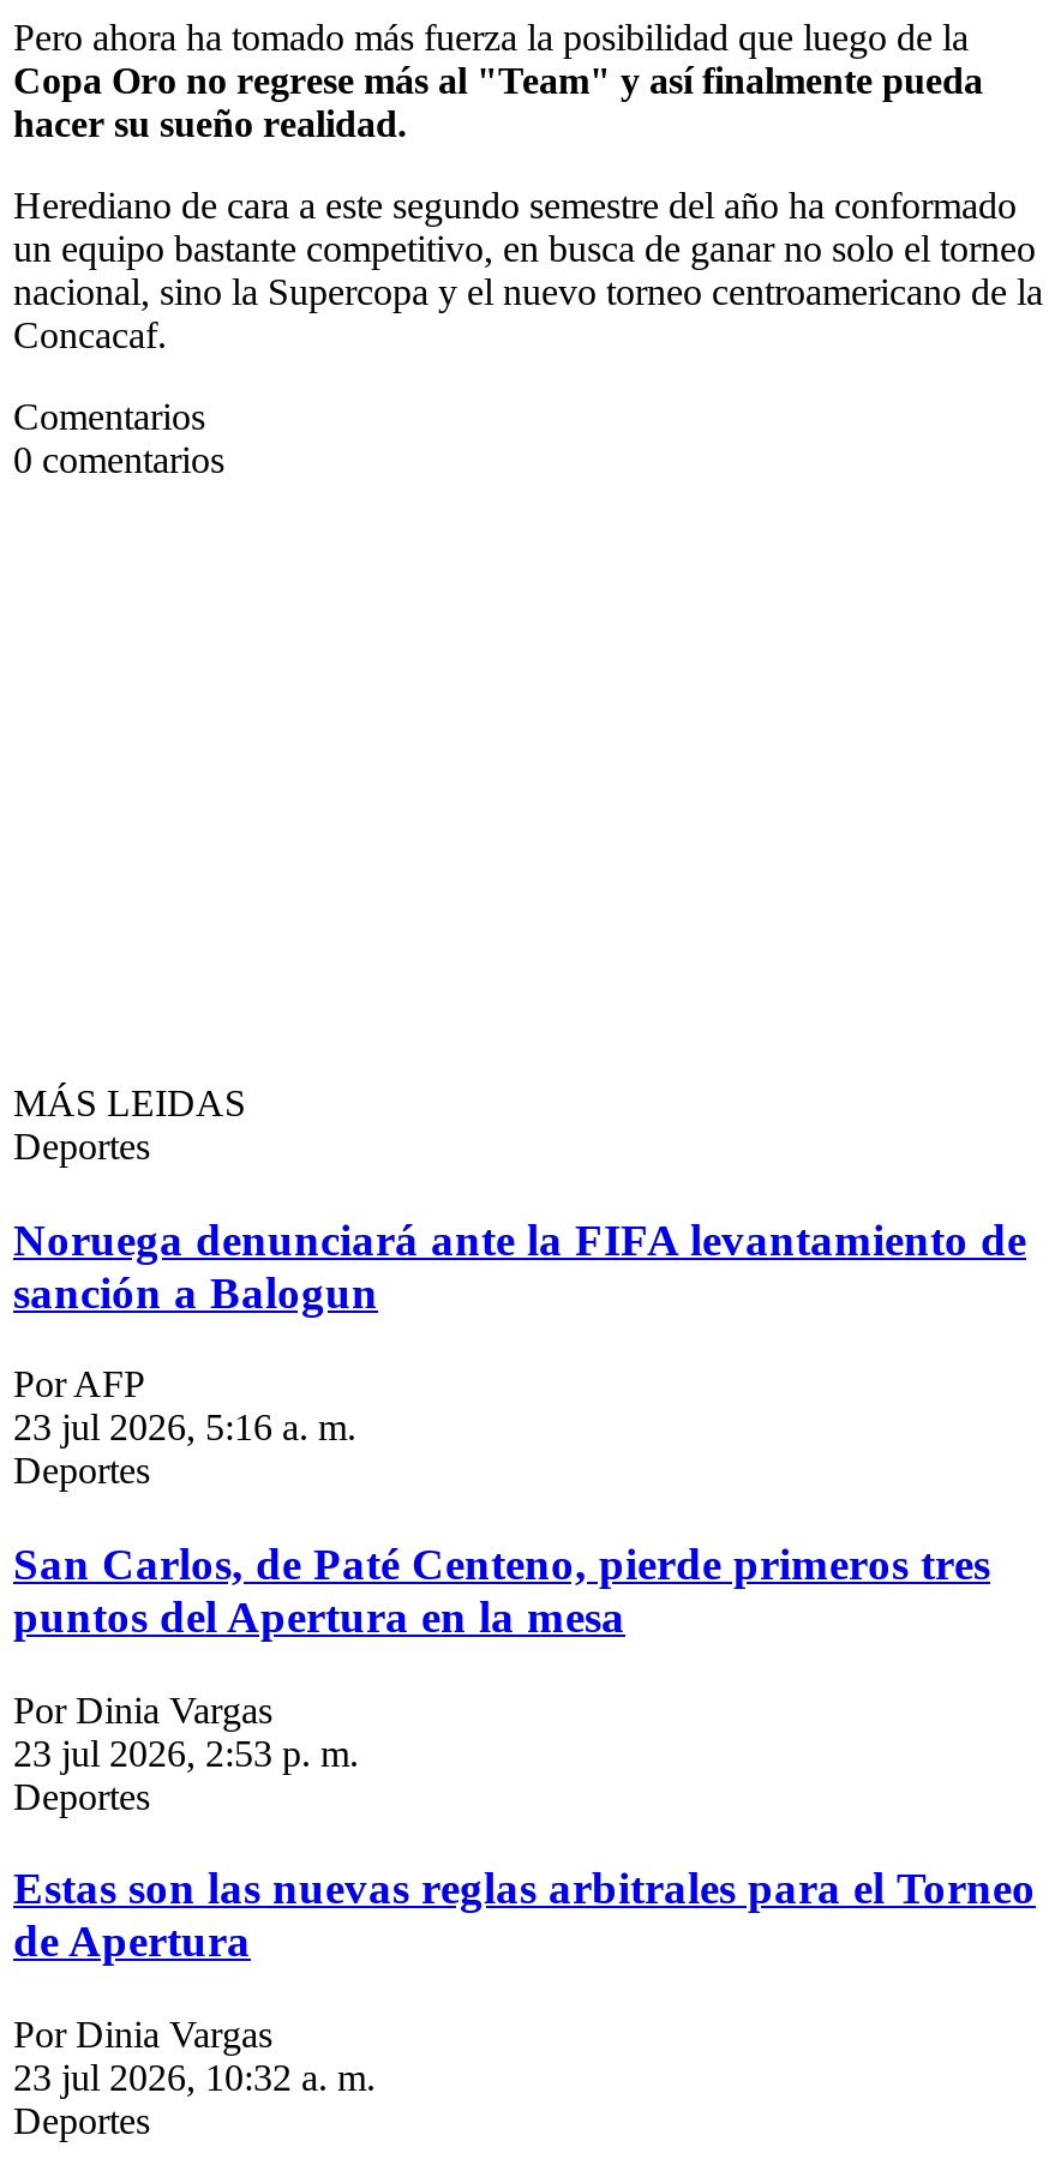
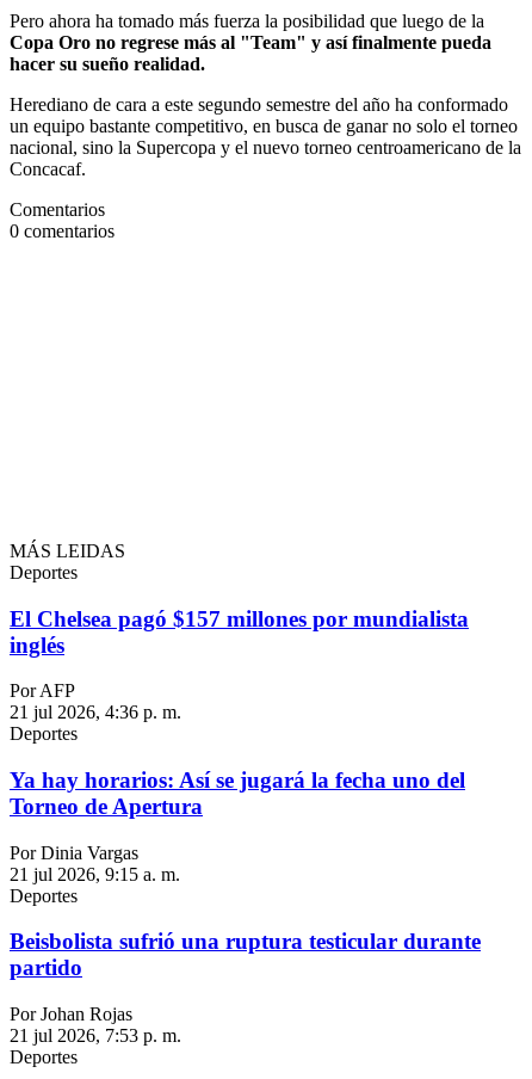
- Noruega denunciará ante la FIFA levantamiento de
- sanción a Balogun
+ El Chelsea pagó $157 millones por mundialista
+ inglés

- 23 jul 2026, 5:16 a. m.
+ 21 jul 2026, 4:36 p. m.

- San Carlos, de Paté Centeno, pierde primeros tres
- puntos del Apertura en la mesa
+ Ya hay horarios: Así se jugará la fecha uno del
+ Torneo de Apertura

- 23 jul 2026, 2:53 p. m.
+ 21 jul 2026, 9:15 a. m.

- Estas son las nuevas reglas arbitrales para el Torneo
- de Apertura
+ Beisbolista sufrió una ruptura testicular durante
+ partido

- Por Dinia Vargas
- 23 jul 2026, 10:32 a. m.
+ Por Johan Rojas
+ 21 jul 2026, 7:53 p. m.
